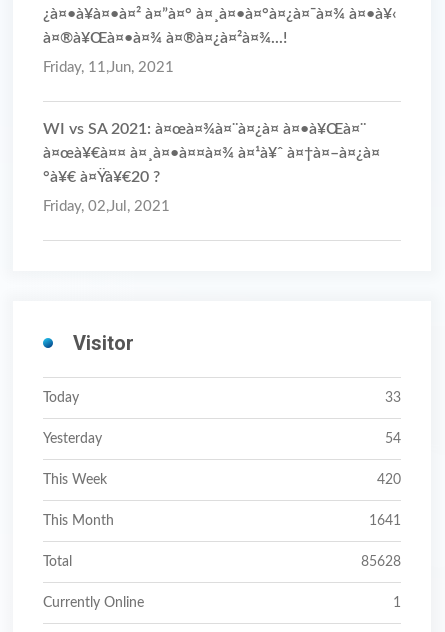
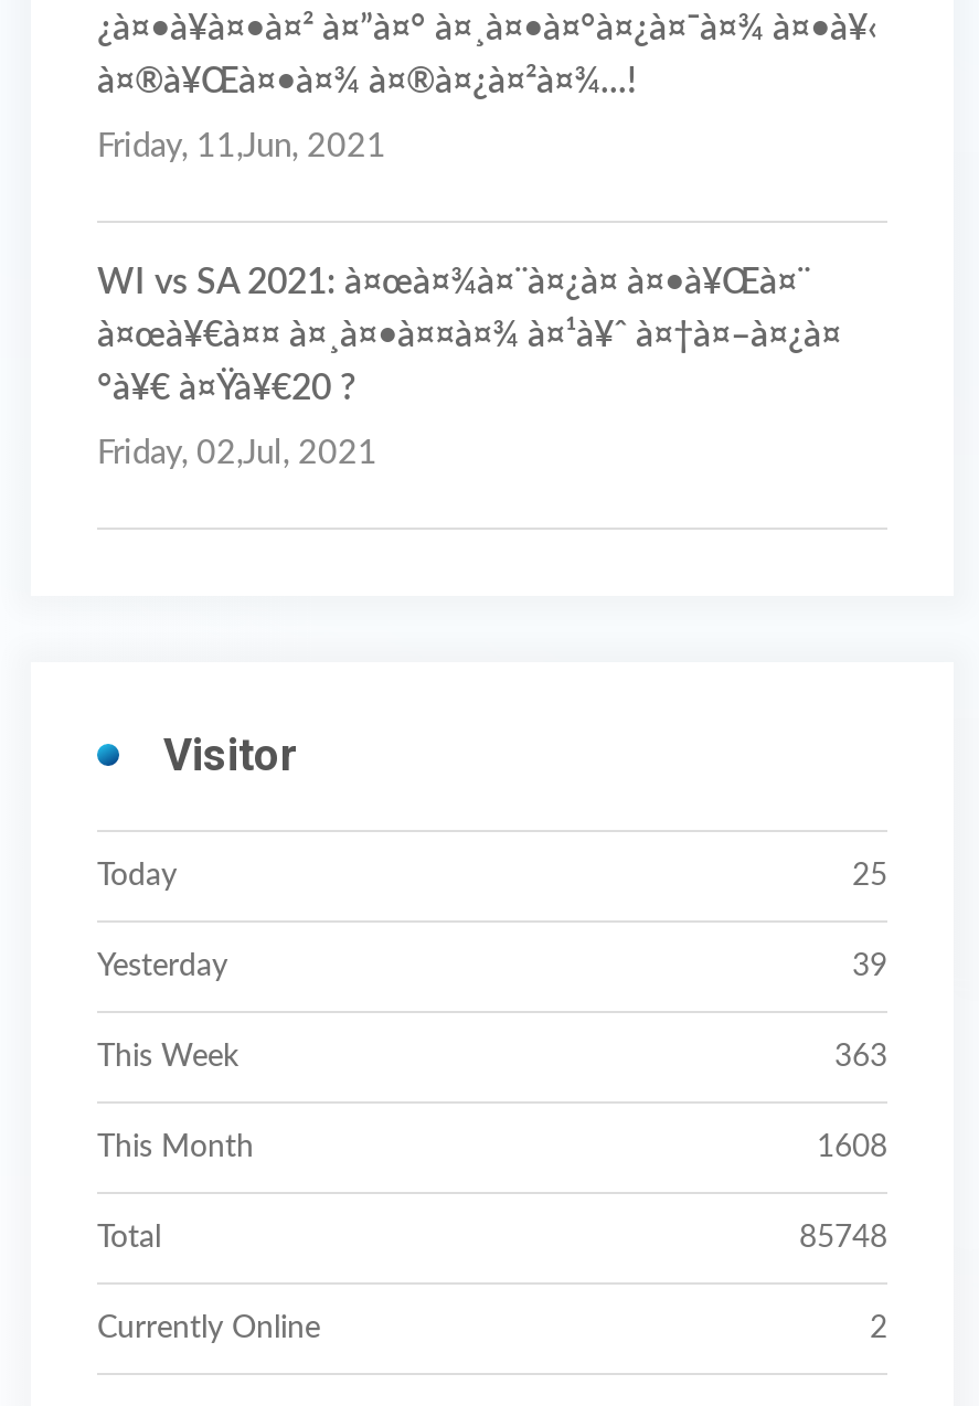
- 33
+ 25

- 54
+ 39

- 420
+ 363

- 1641
+ 1608

- 85628
+ 85748

- 1
+ 2
